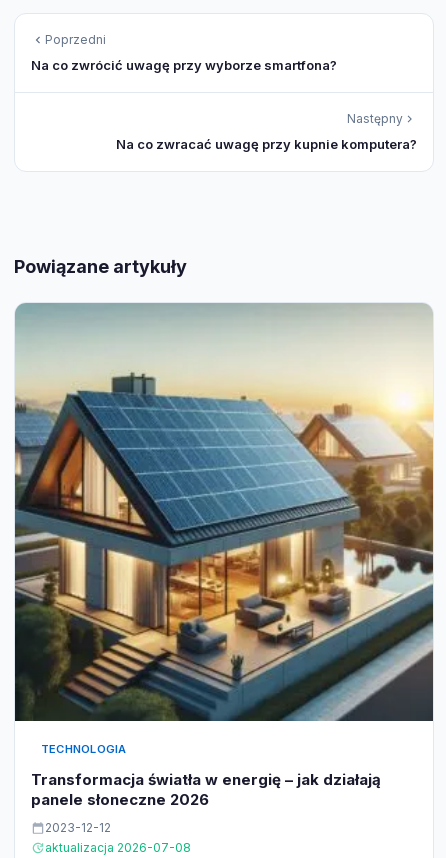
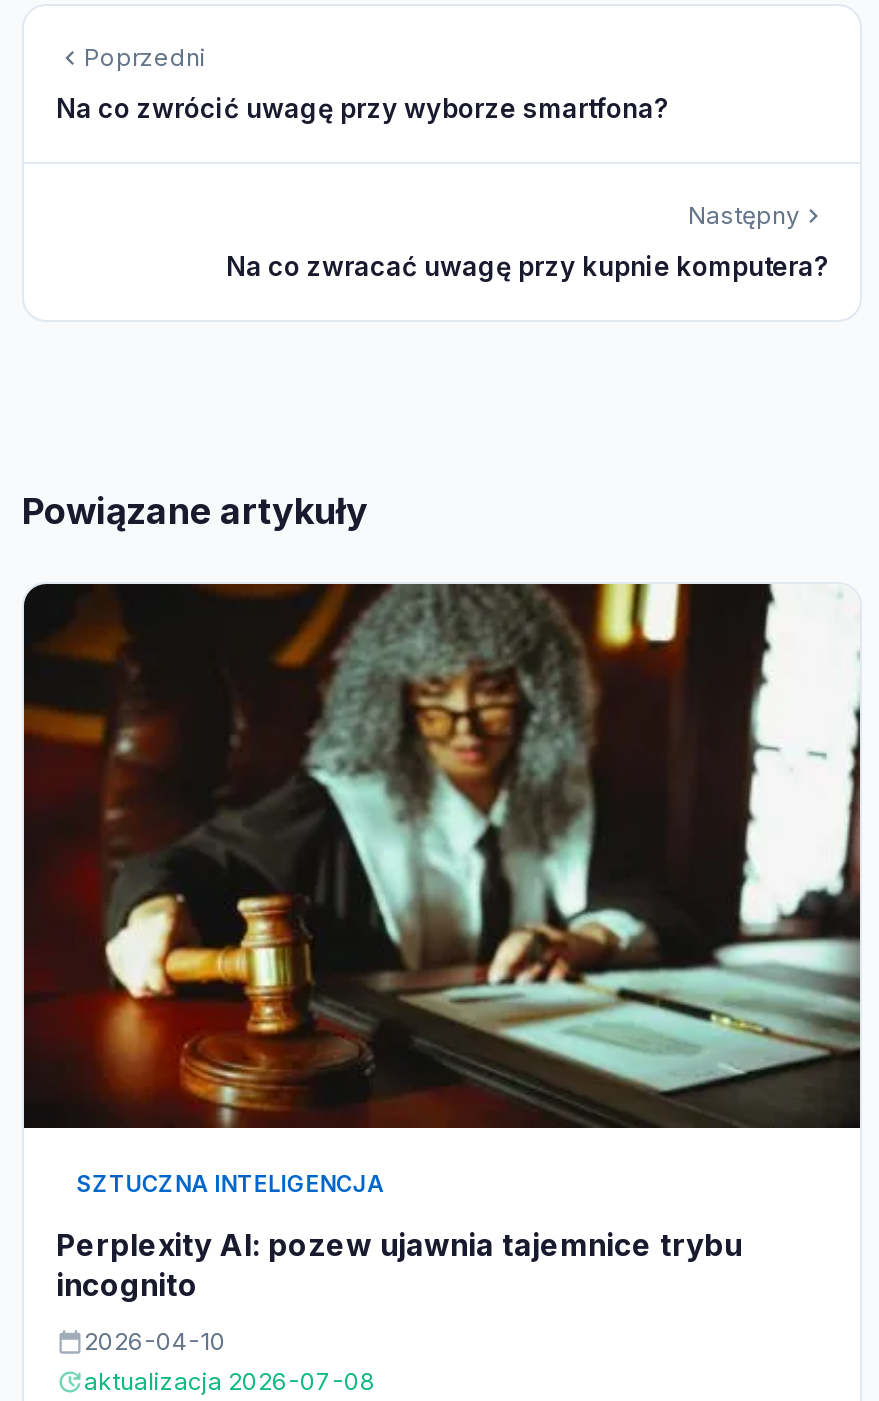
- [image]
- TECHNOLOGIA
+ [image]
+ SZTUCZNA INTELIGENCJA

- Transformacja światła w energię – jak działają
- panele słoneczne 2026
+ Perplexity AI: pozew ujawnia tajemnice trybu
+ incognito

- 2023-12-12
+ 2026-04-10
